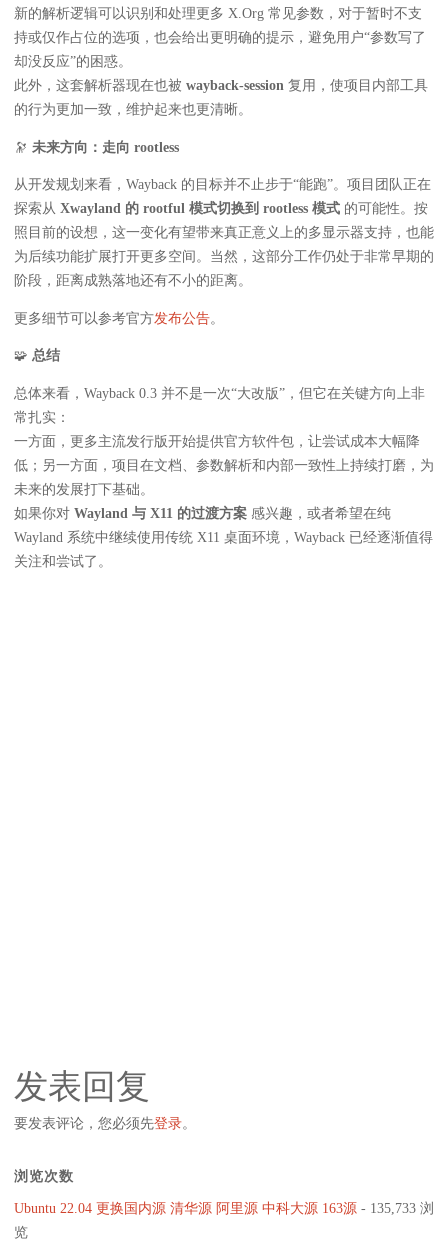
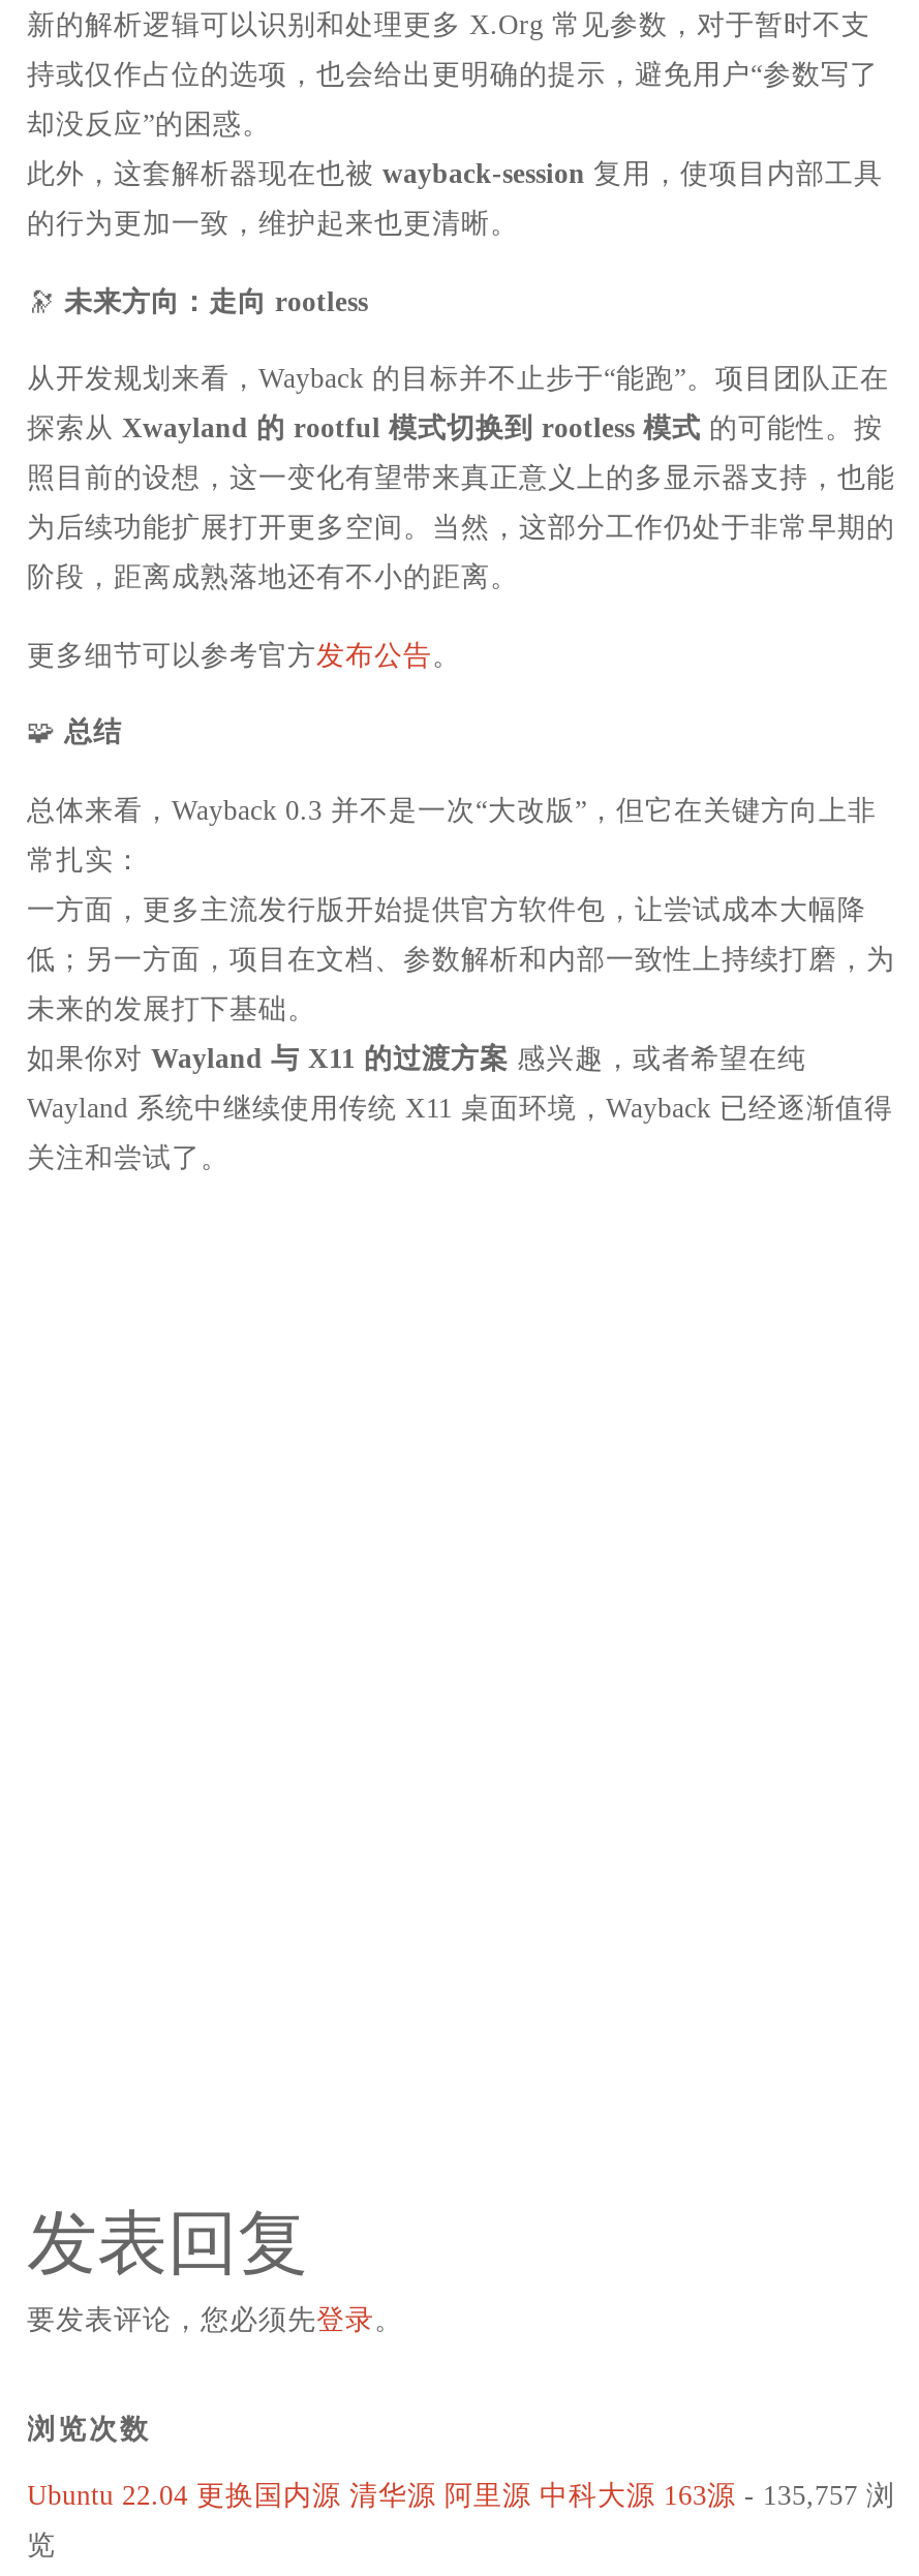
- Ubuntu 22.04 更换国内源 清华源 阿里源 中科大源 163源- 135,733 浏
+ Ubuntu 22.04 更换国内源 清华源 阿里源 中科大源 163源- 135,757 浏
